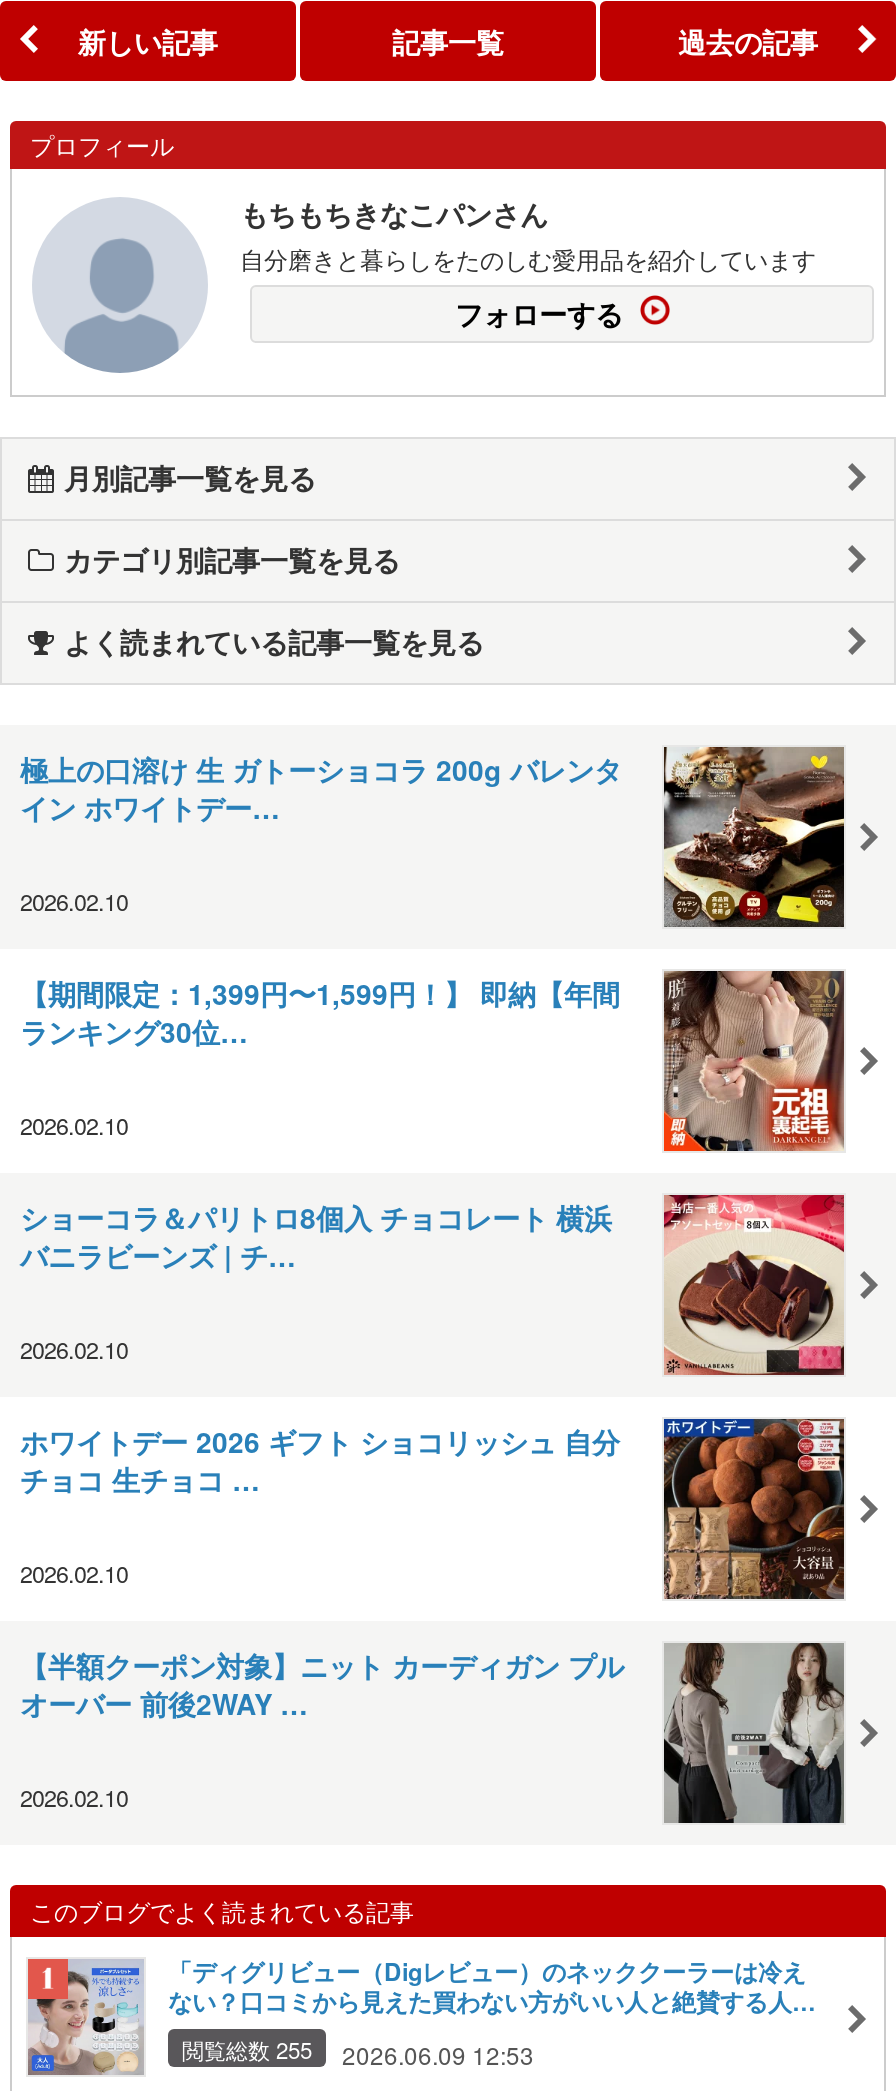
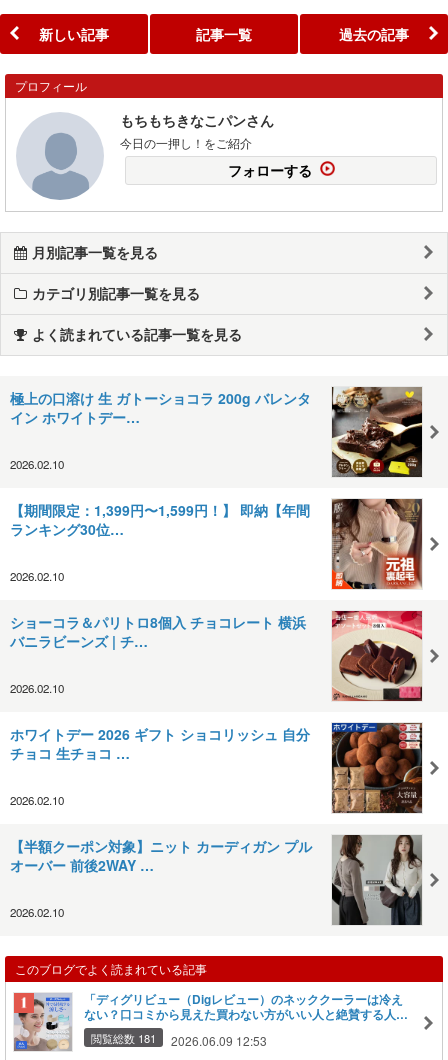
- 自分磨きと暮らしをたのしむ愛用品を紹介しています
+ 今日の一押し！をご紹介

- 閲覧総数 255
+ 閲覧総数 181
